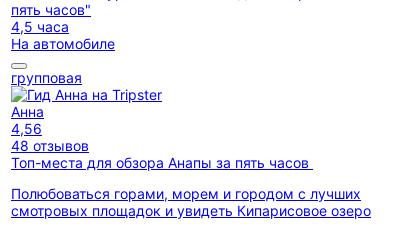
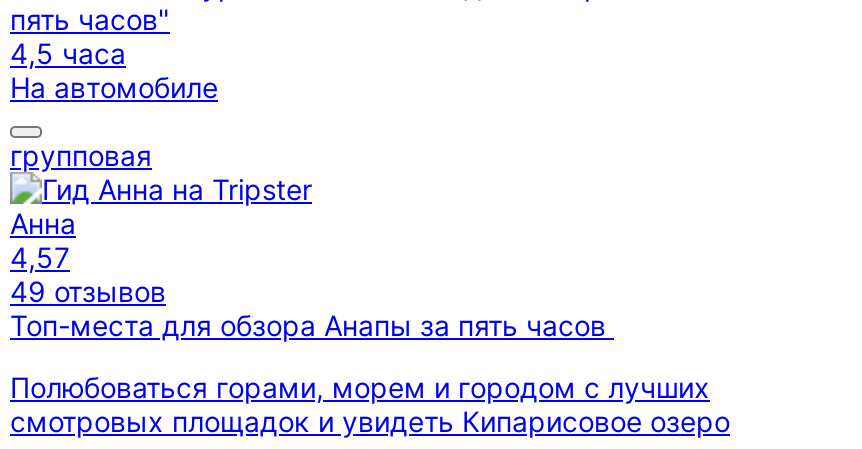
- 4,56
+ 4,57

- 48 отзывов
+ 49 отзывов
